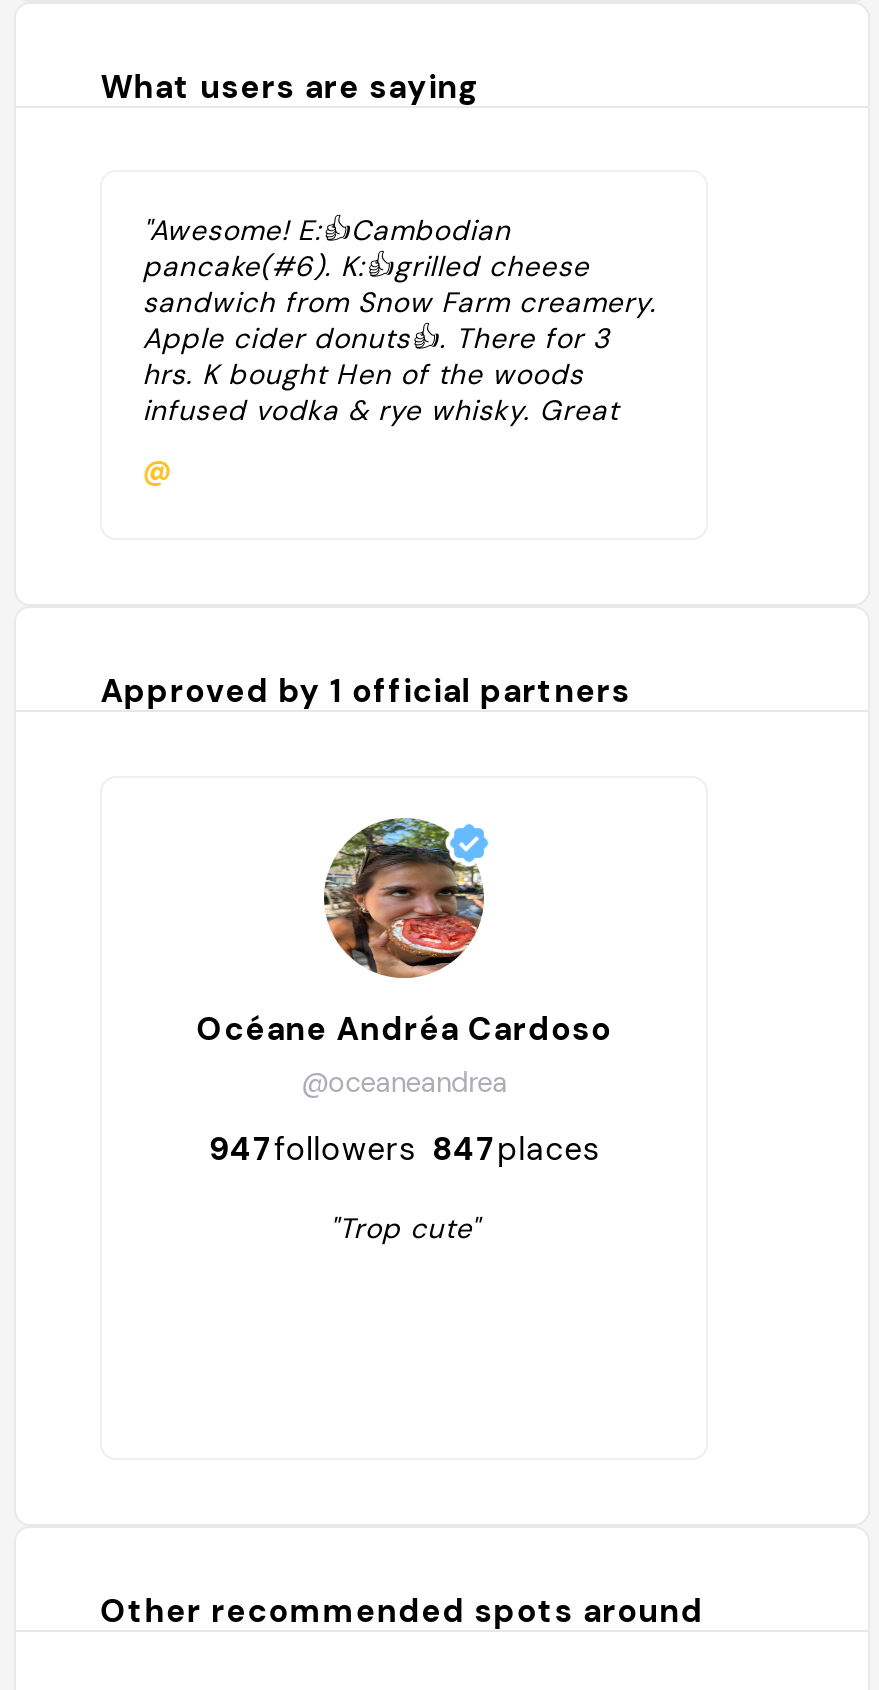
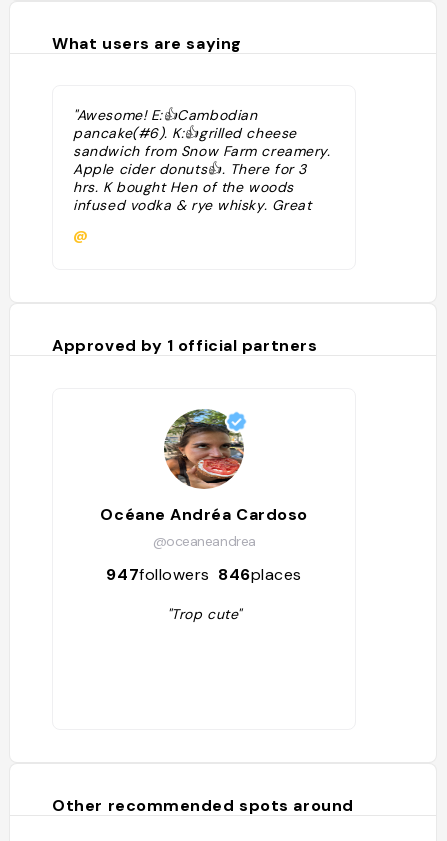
- 947followers 847places
+ 947followers 846places
